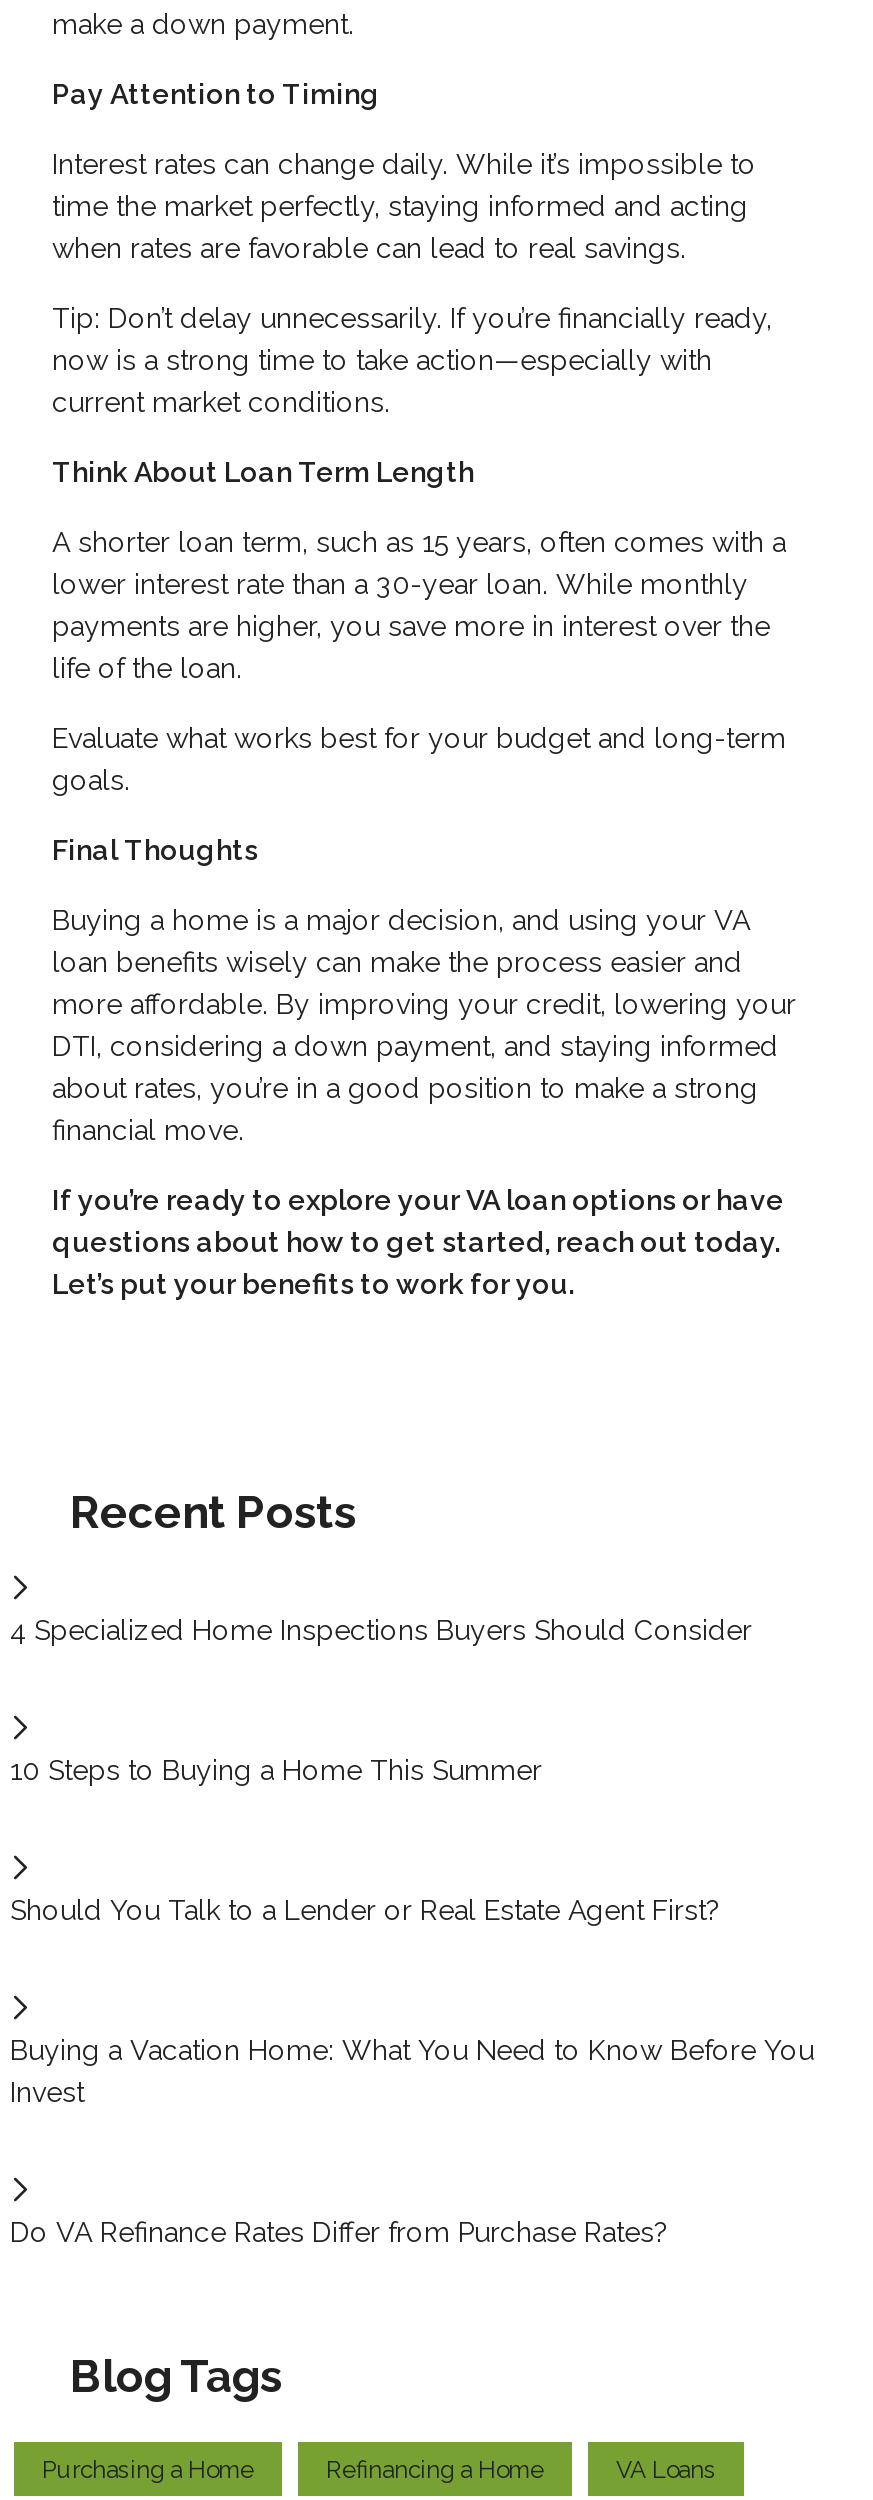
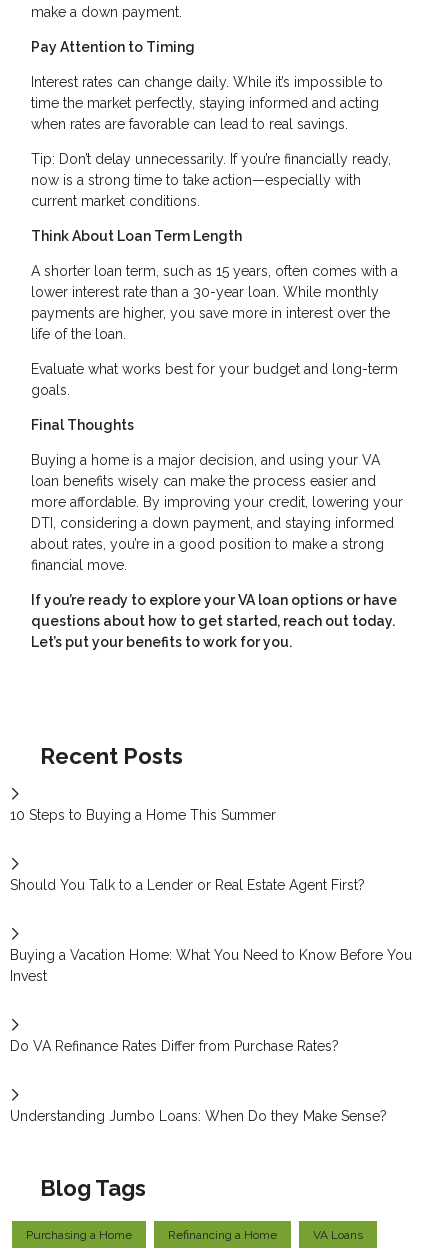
- 4 Specialized Home Inspections Buyers Should Consider

moved up: 10 Steps to Buying a Home This Summer | Should You Talk to a Lender or Real Estate Agent First? | Buying a Vacation Home: What You Need to Know Before You | Invest | Do VA Refinance Rates Differ from Purchase Rates?

+ Understanding Jumbo Loans: When Do they Make Sense?
